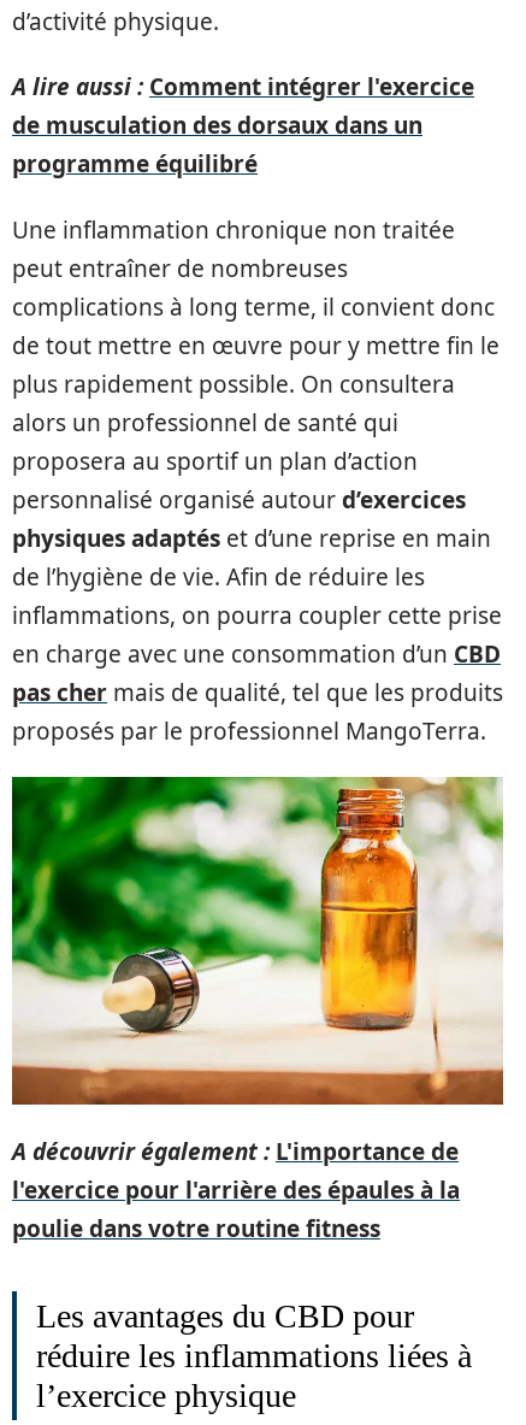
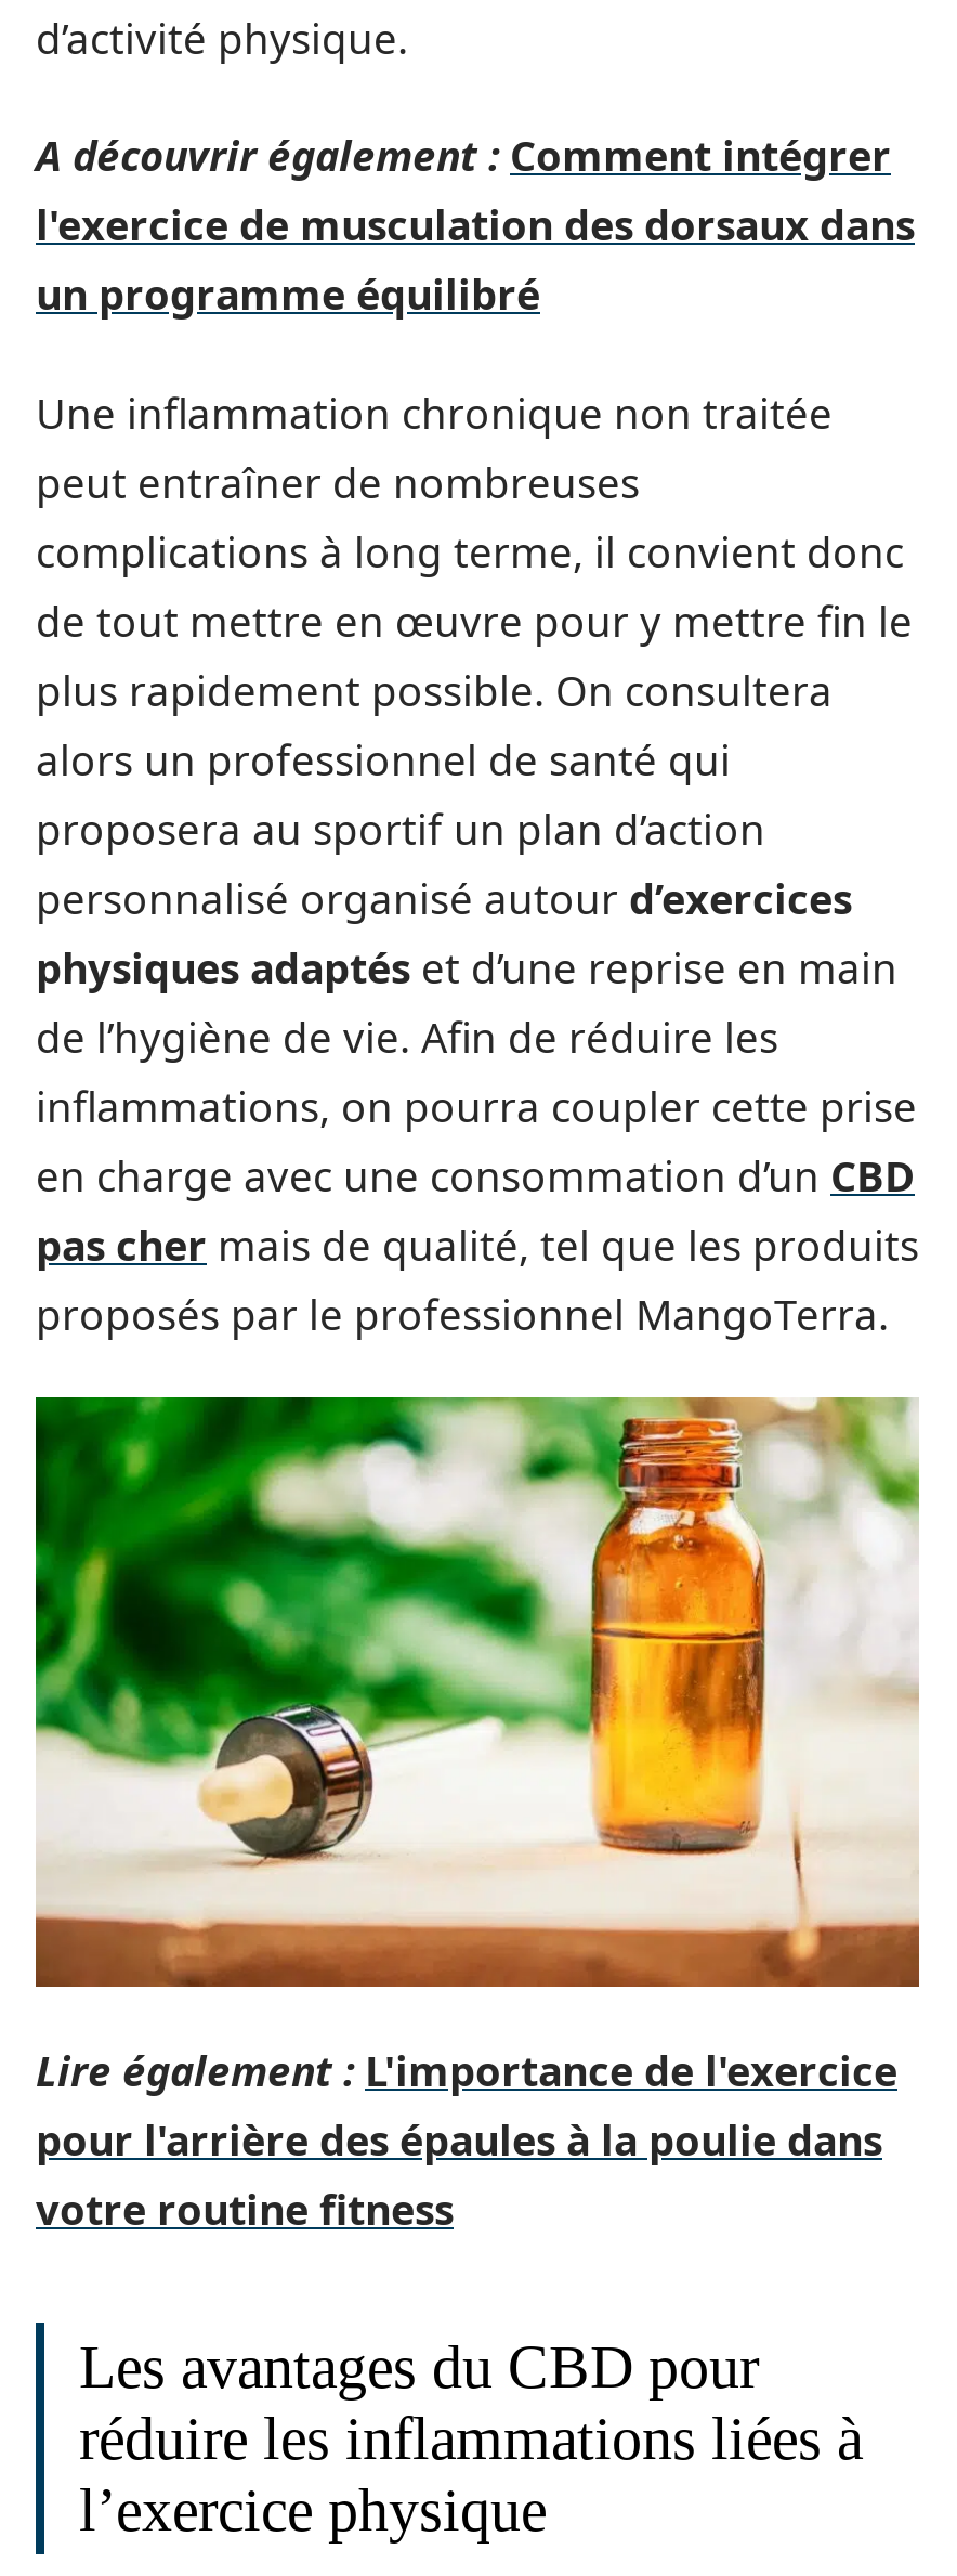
- A lire aussi : Comment intégrer l'exercice
- de musculation des dorsaux dans un
- programme équilibré
+ A découvrir également : Comment intégrer
+ l'exercice de musculation des dorsaux dans
+ un programme équilibré

- A découvrir également : L'importance de
- l'exercice pour l'arrière des épaules à la
- poulie dans votre routine fitness
+ Lire également : L'importance de l'exercice
+ pour l'arrière des épaules à la poulie dans
+ votre routine fitness
